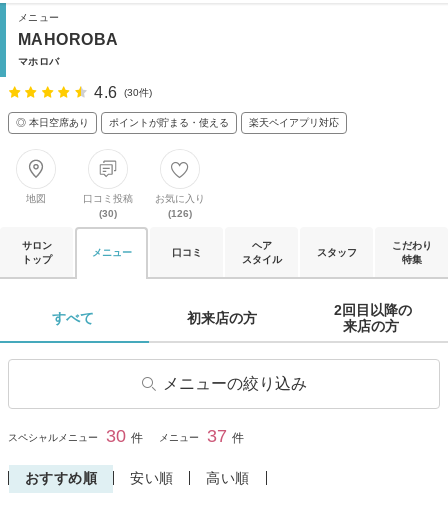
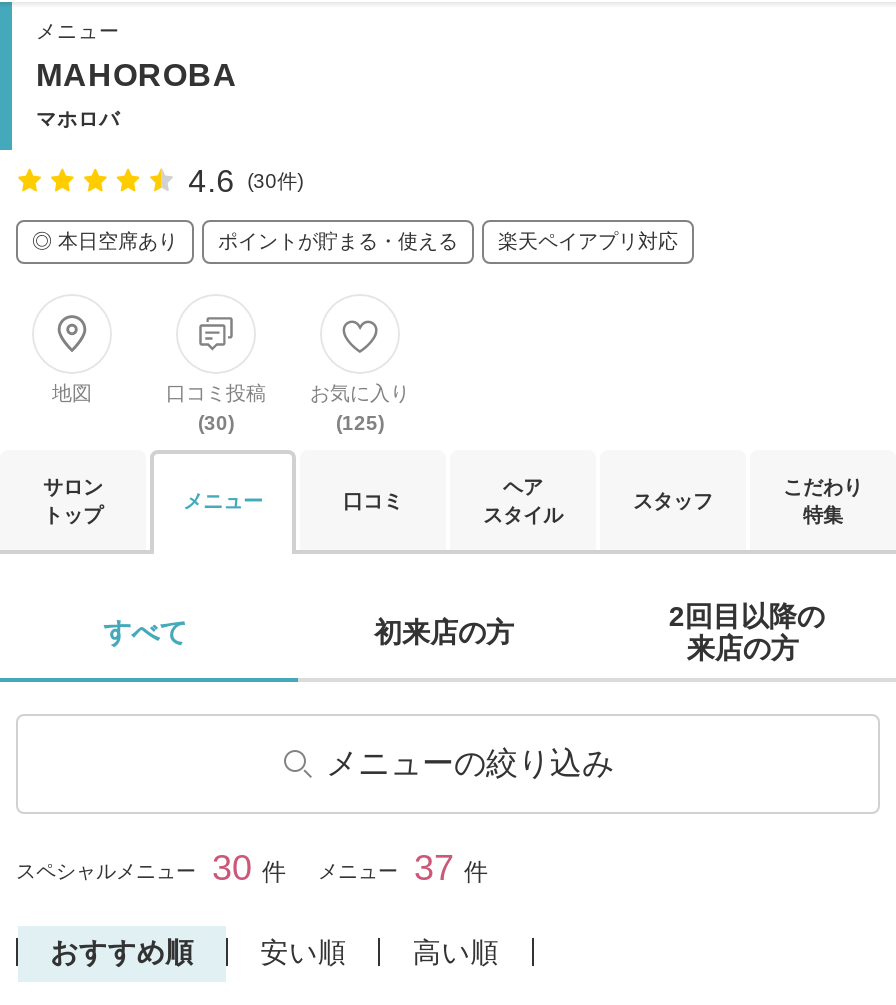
- (126)
+ (125)
